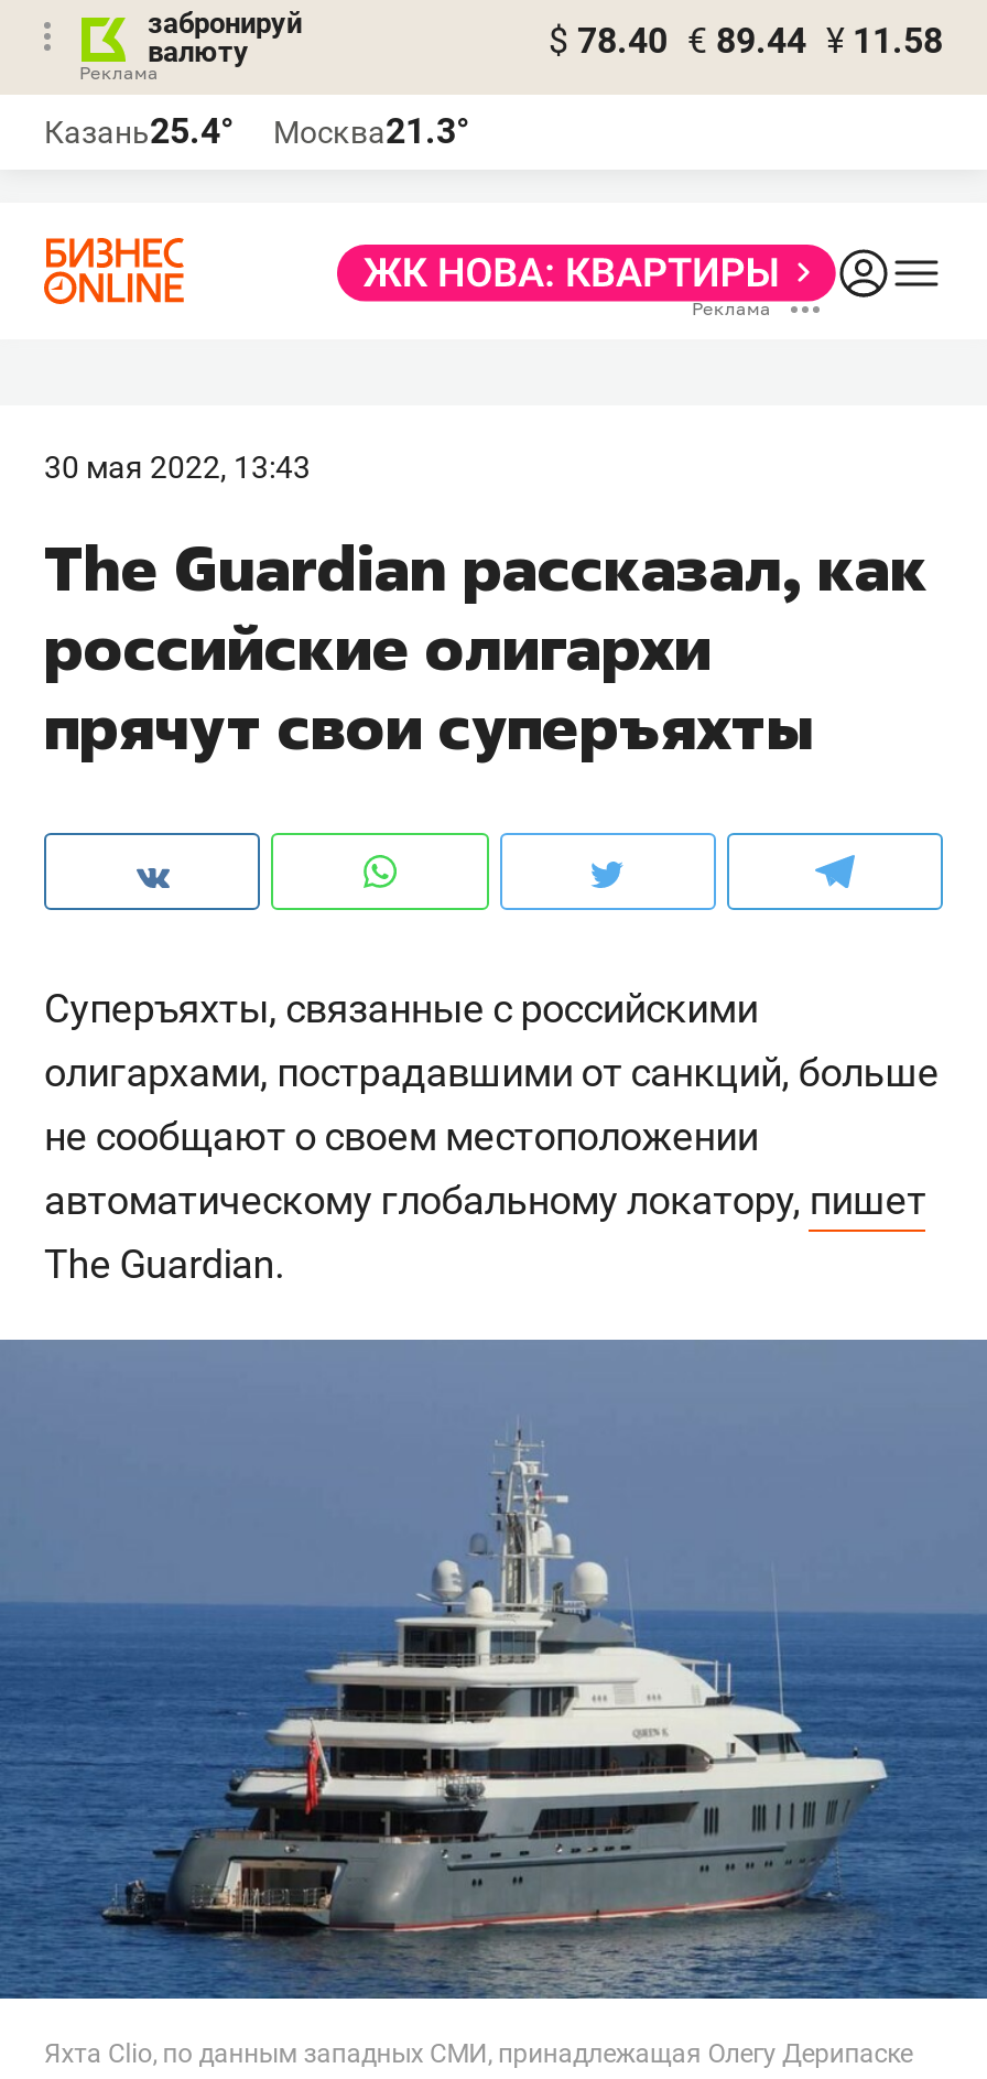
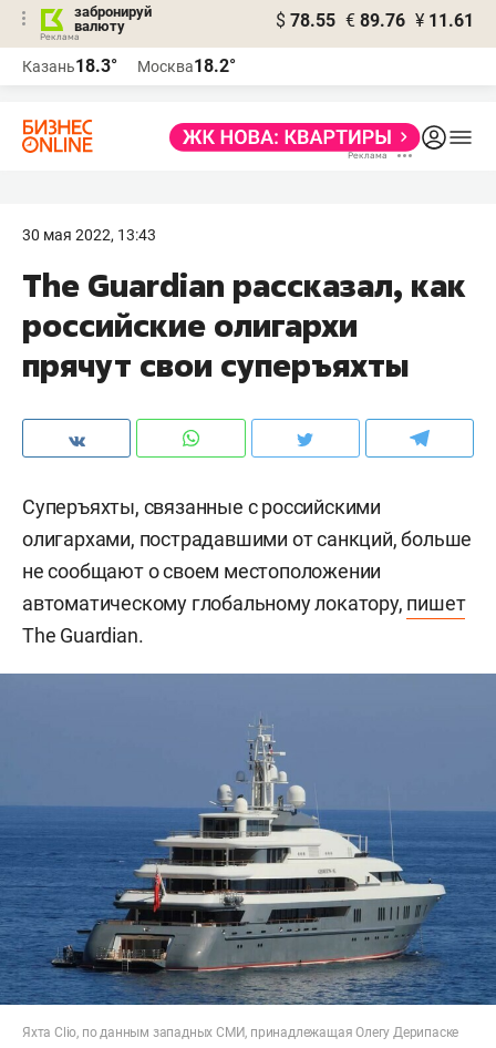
- $ 78.40 € 89.44 ¥ 11.58
+ $ 78.55 € 89.76 ¥ 11.61

- Казань25.4°
+ Казань18.3°

- Москва21.3°
+ Москва18.2°
